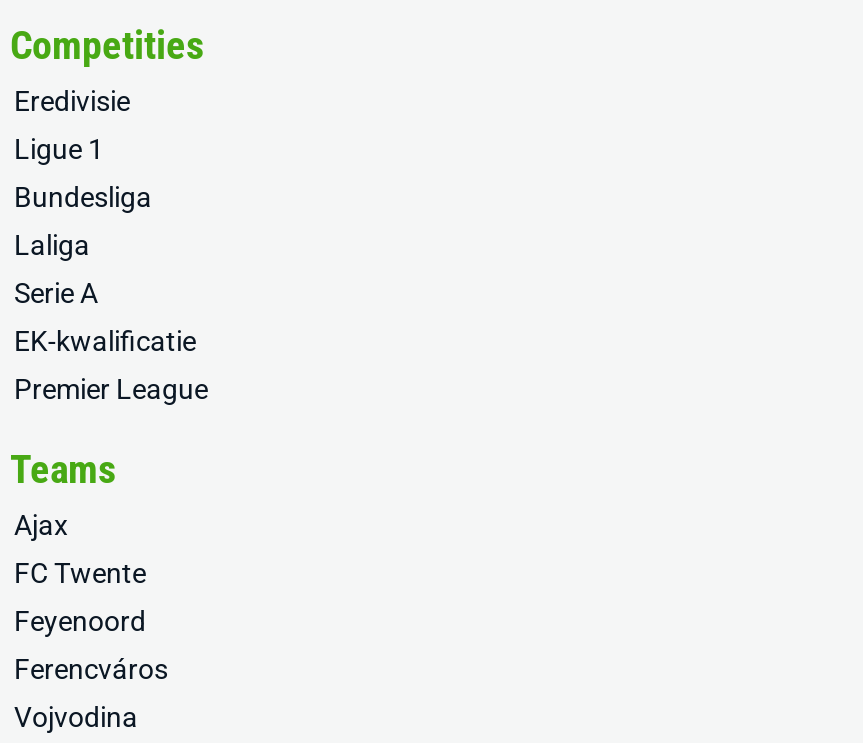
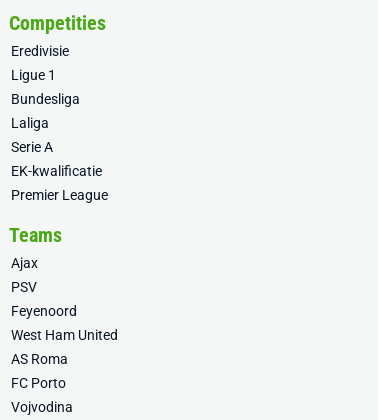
- FC Twente
+ PSV

- Ferencváros
+ West Ham United
+ AS Roma
+ FC Porto
